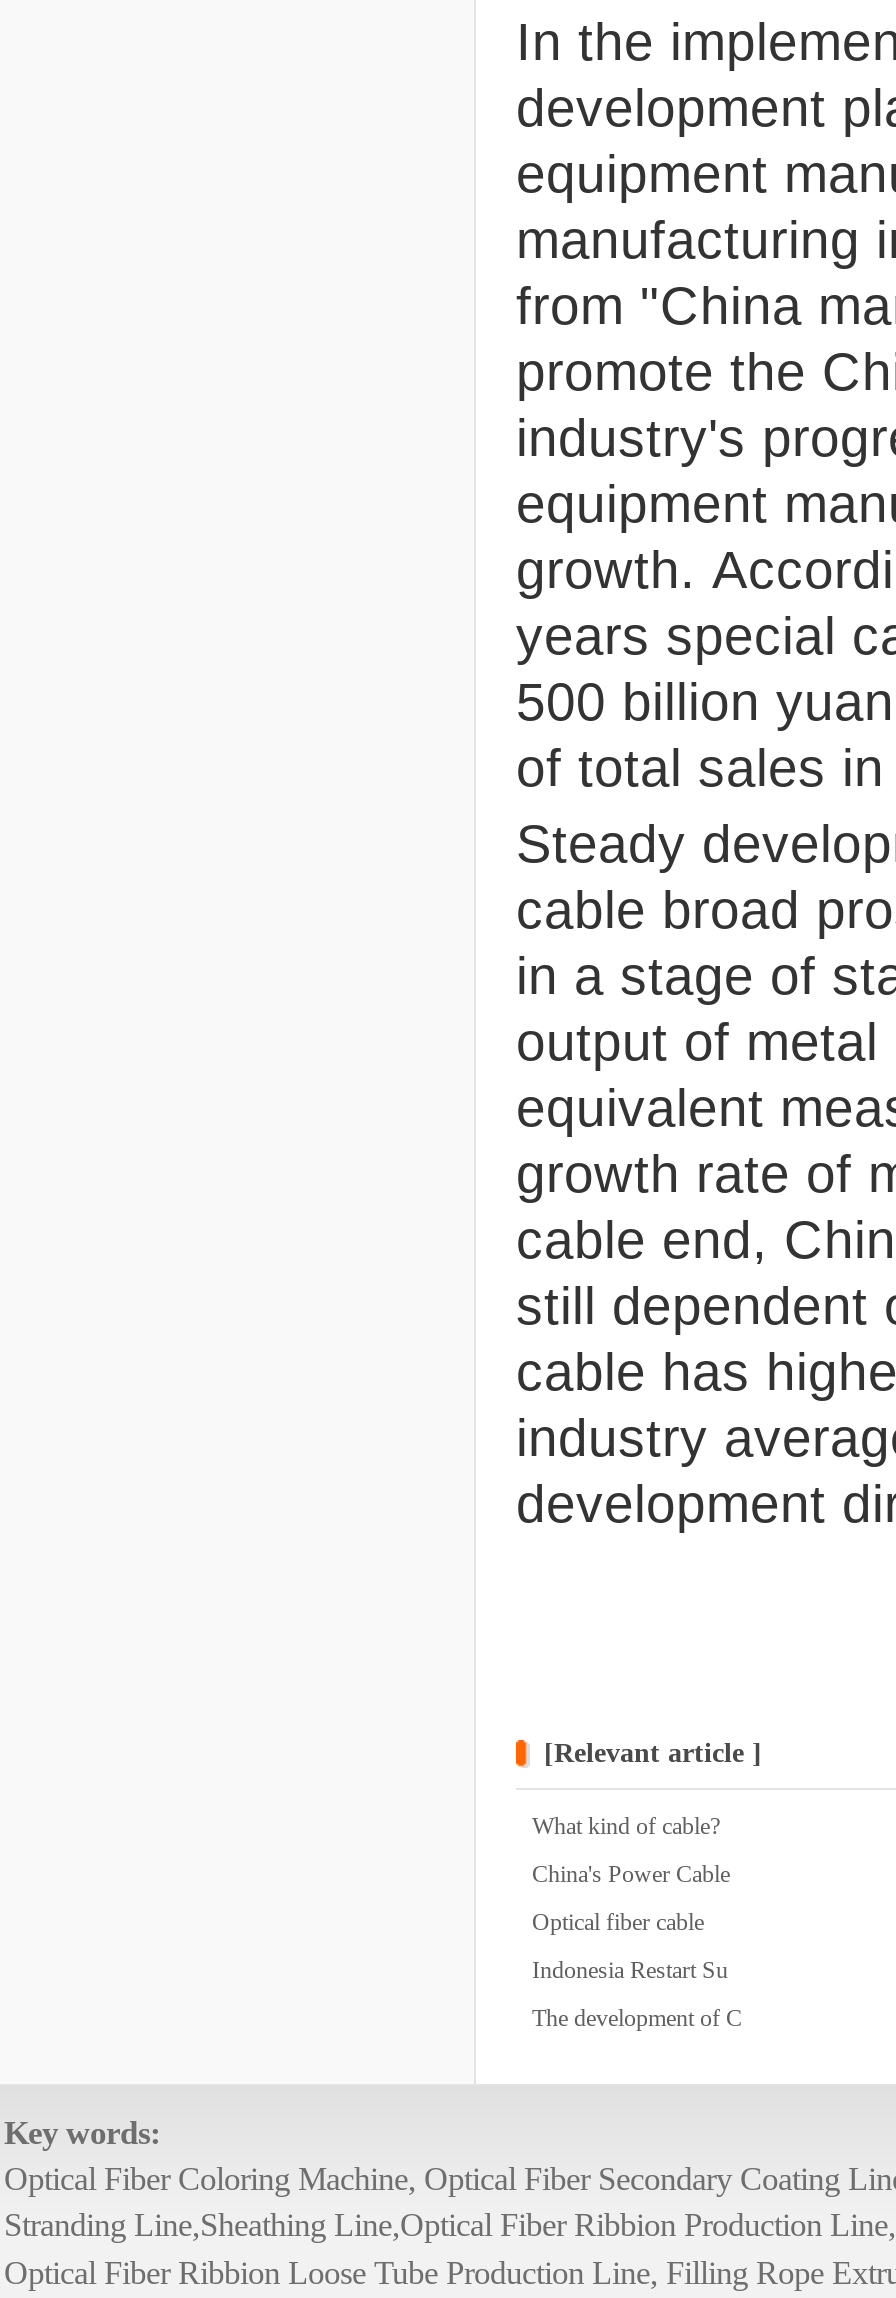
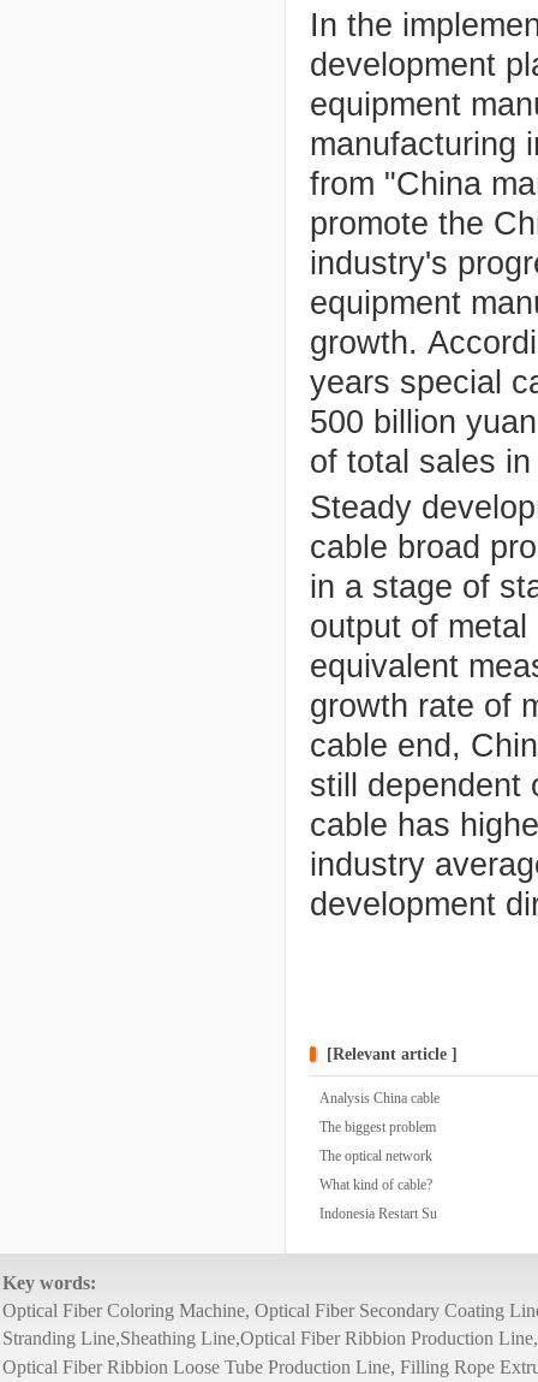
+ Analysis China cable
+ The biggest problem
+ The optical network

moved down: What kind of cable?

- China's Power Cable
- Optical fiber cable

moved down: Indonesia Restart Su

- The development of C
